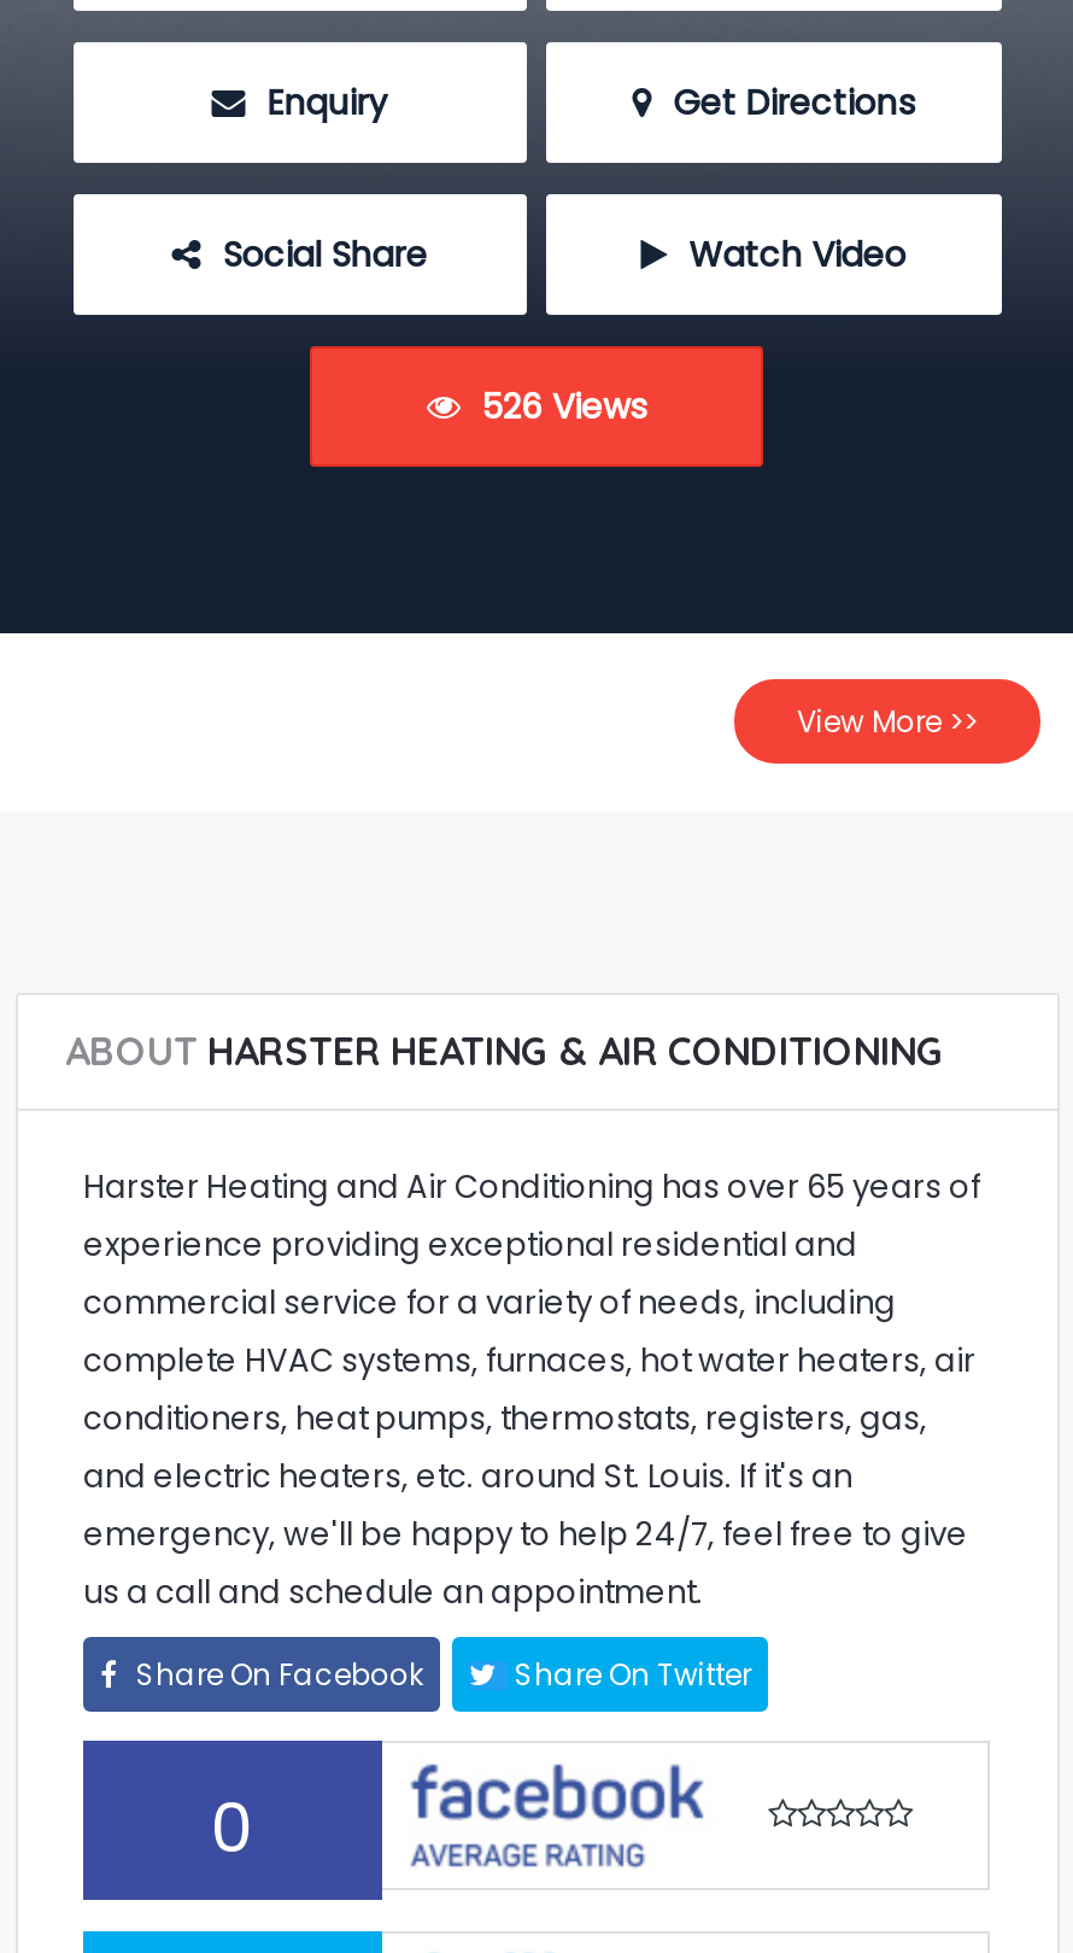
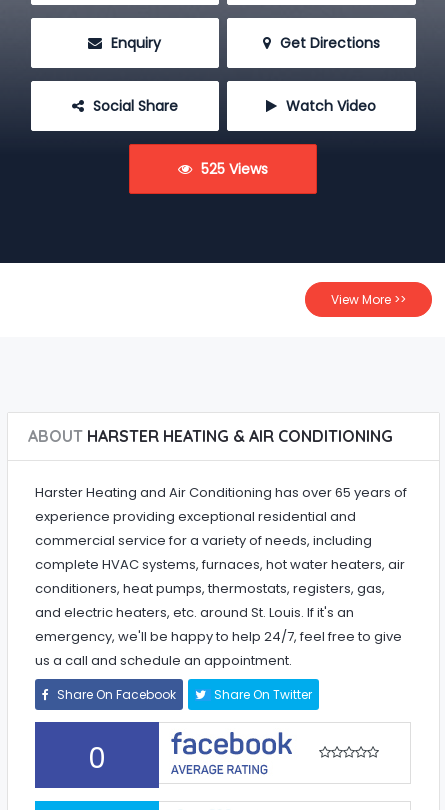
- 526 Views
+ 525 Views
